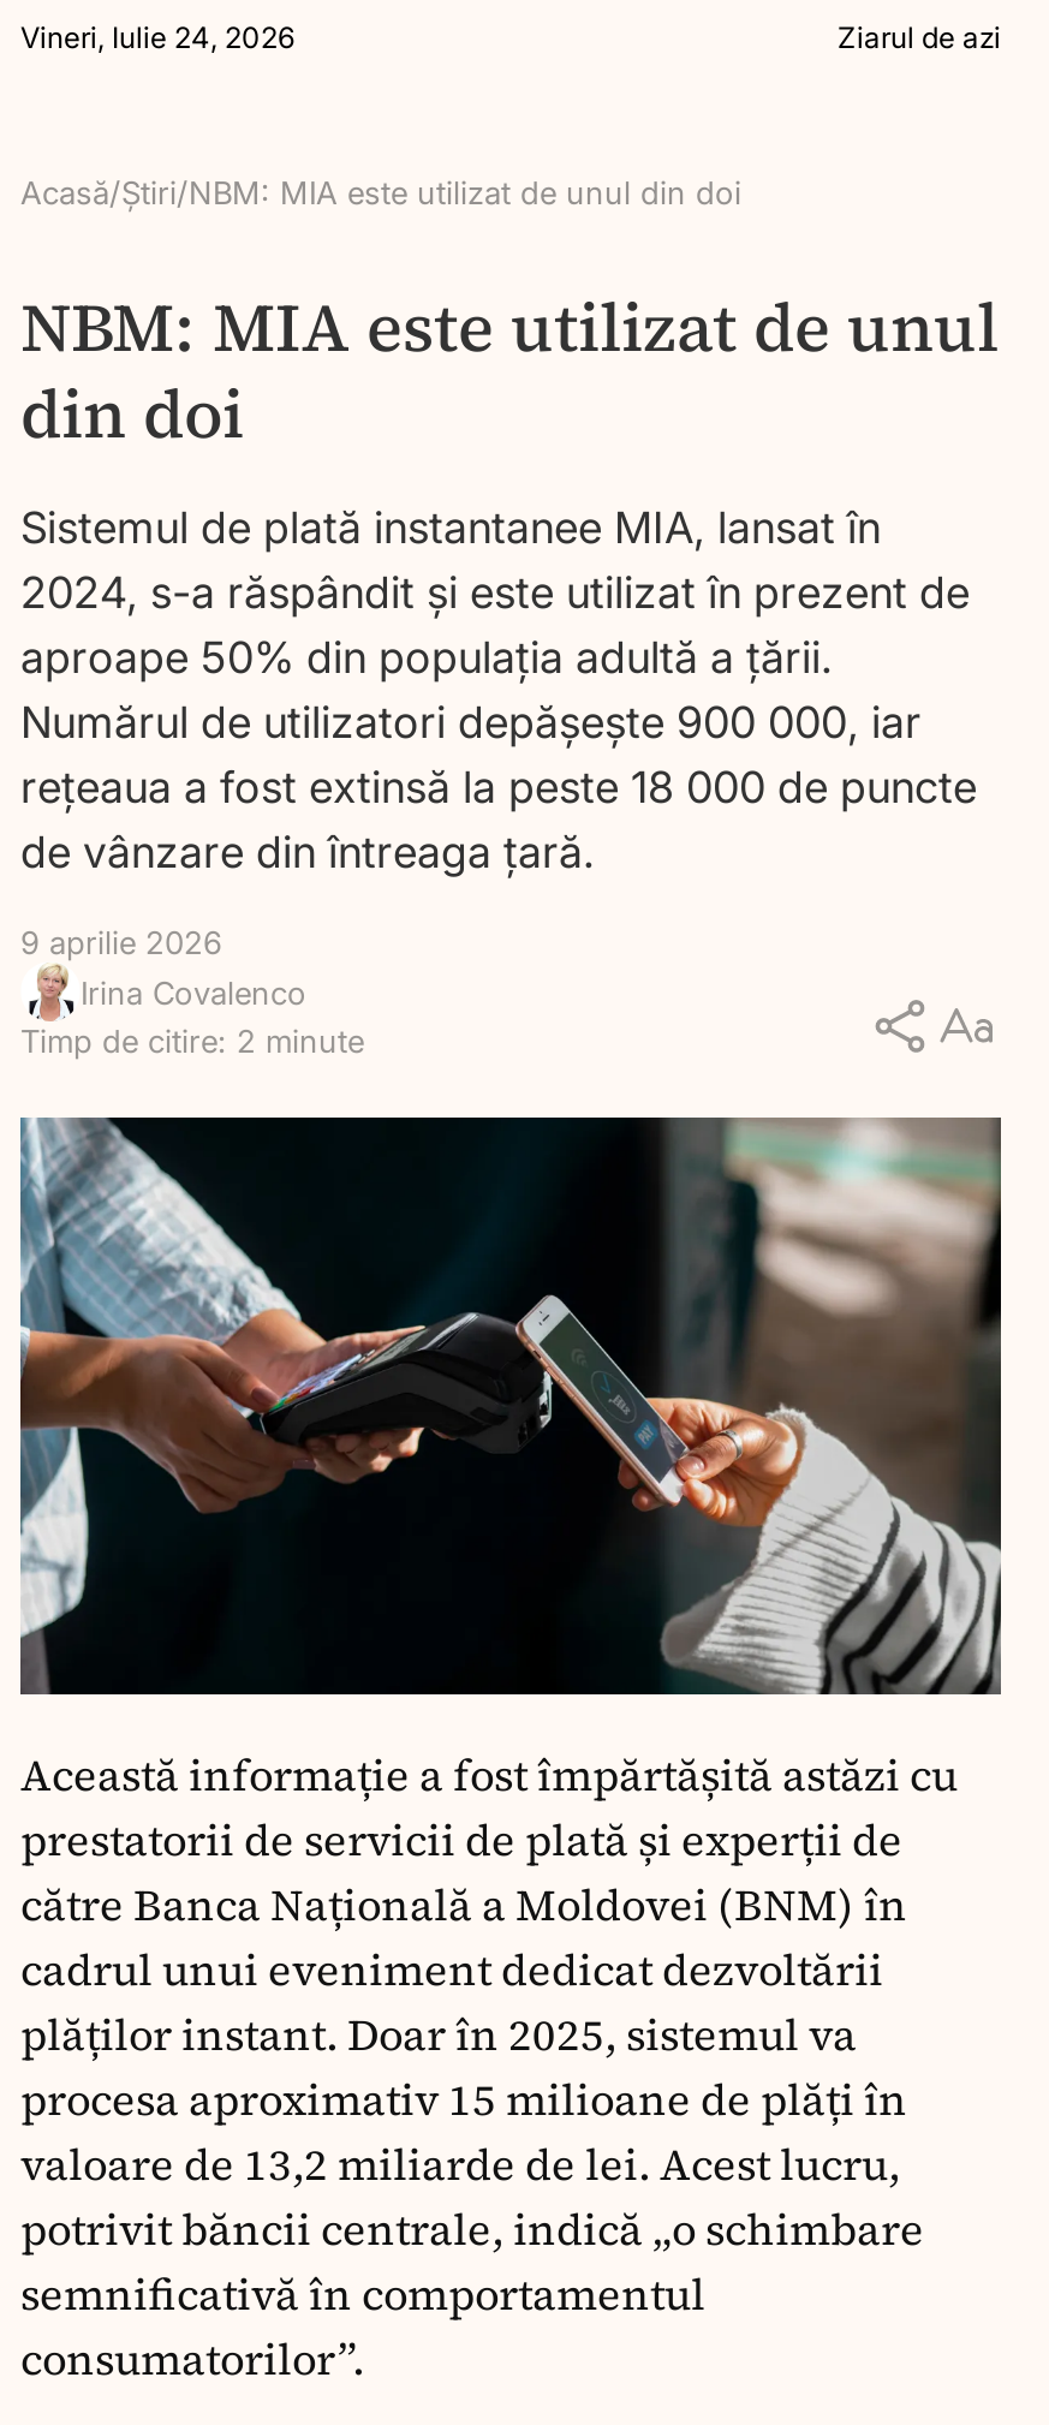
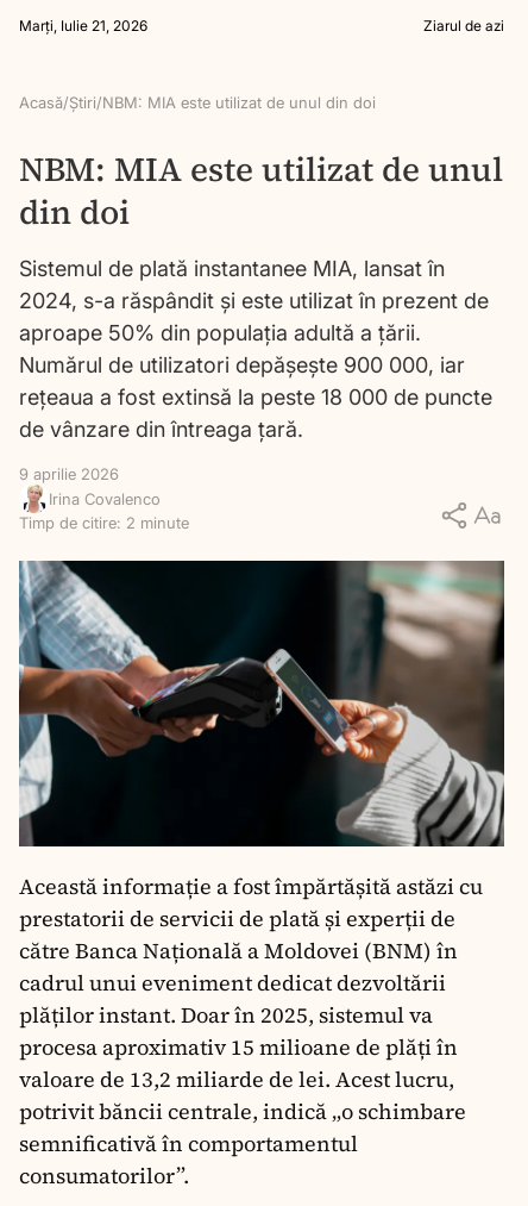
- Vineri, Iulie 24, 2026
+ Marți, Iulie 21, 2026
